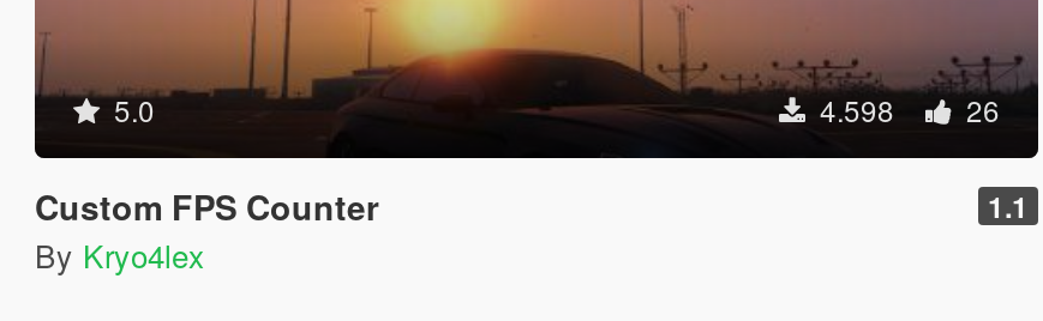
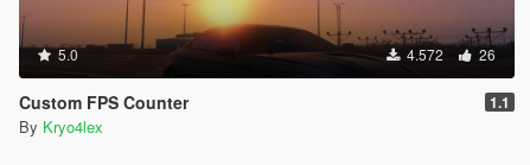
- 4.598 26
+ 4.572 26
